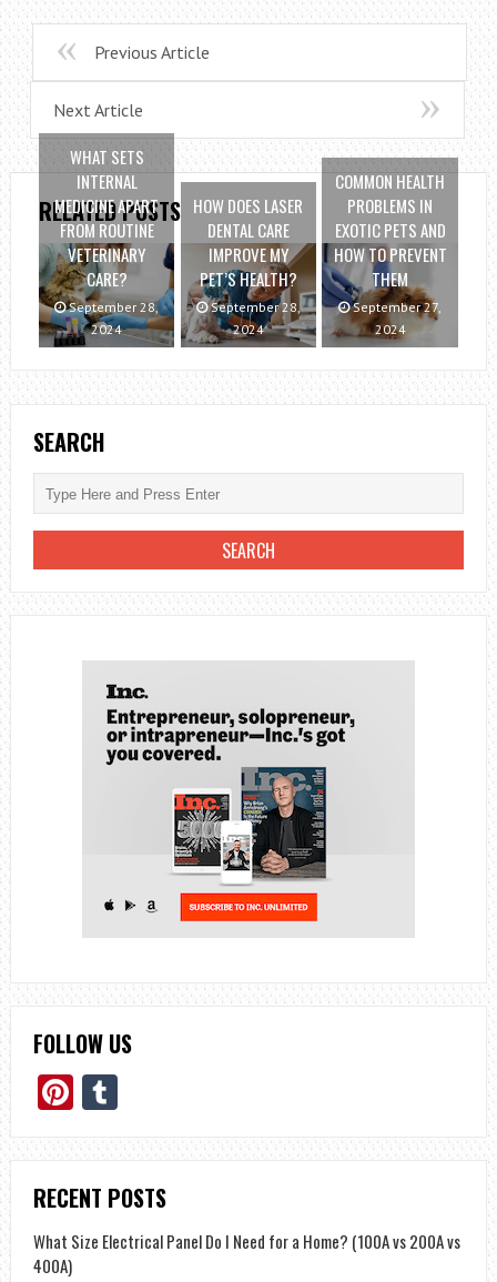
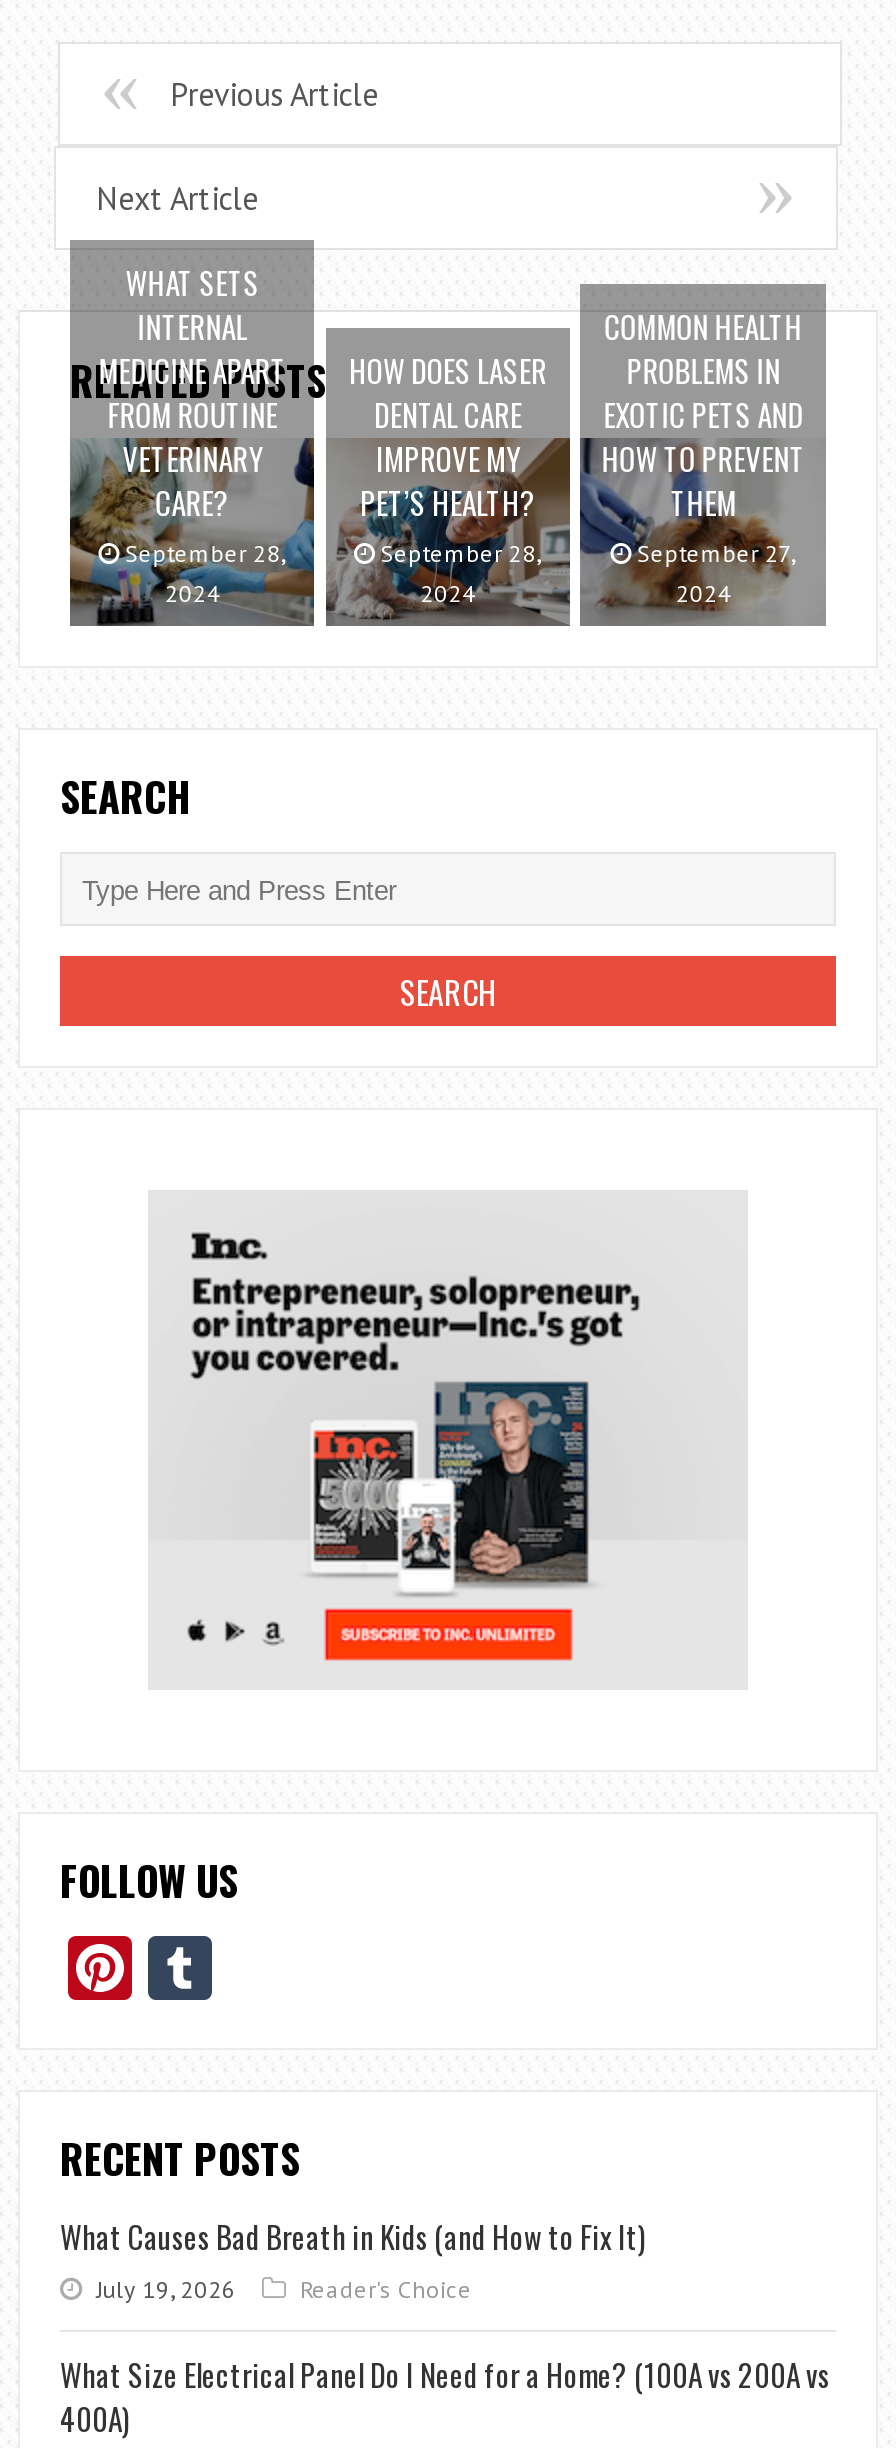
+ What Causes Bad Breath in Kids (and How to Fix It)
+ July 19, 2026
+ Reader's Choice
